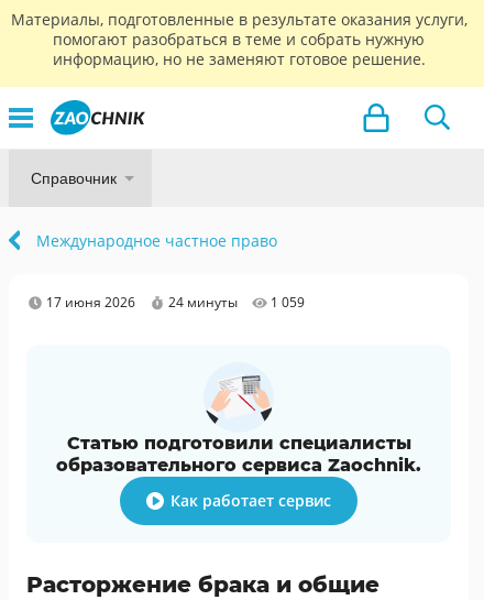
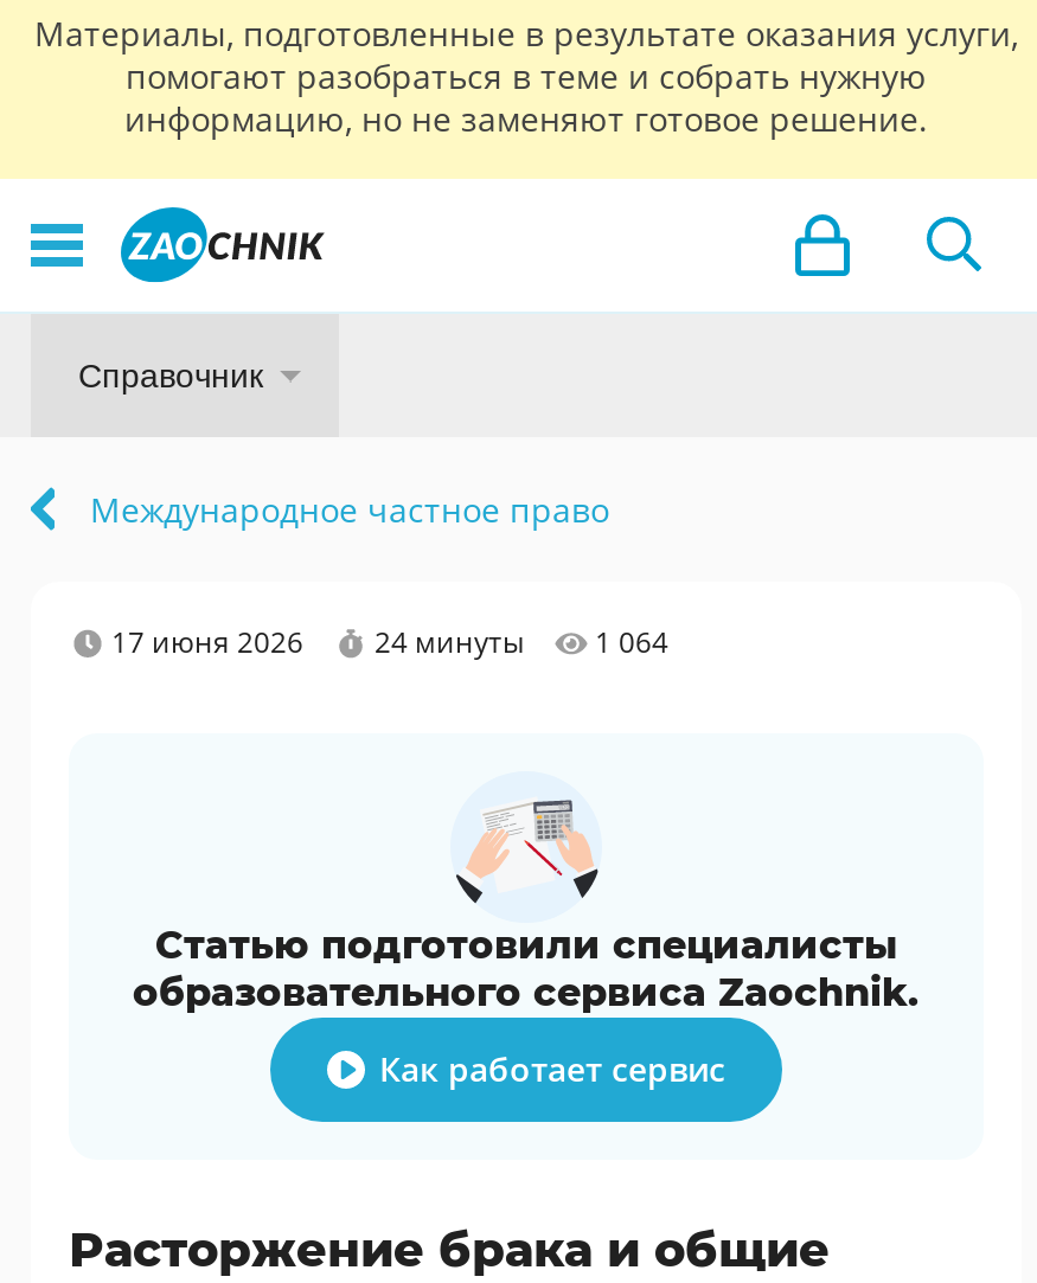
- 17 июня 2026 24 минуты 1 059
+ 17 июня 2026 24 минуты 1 064
